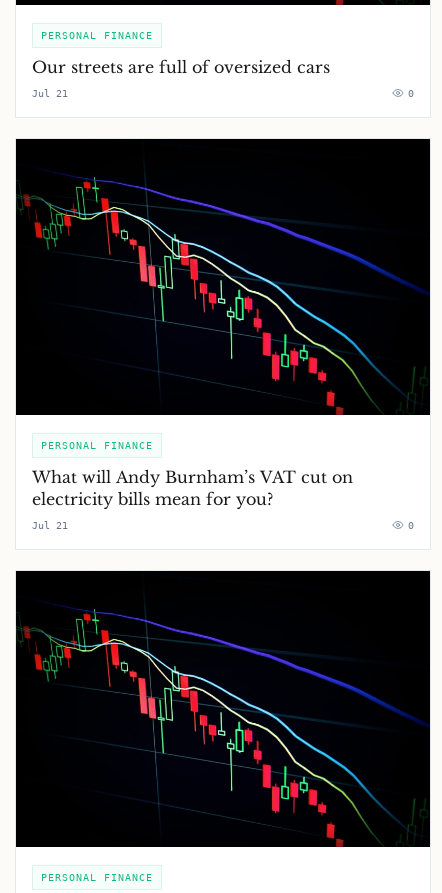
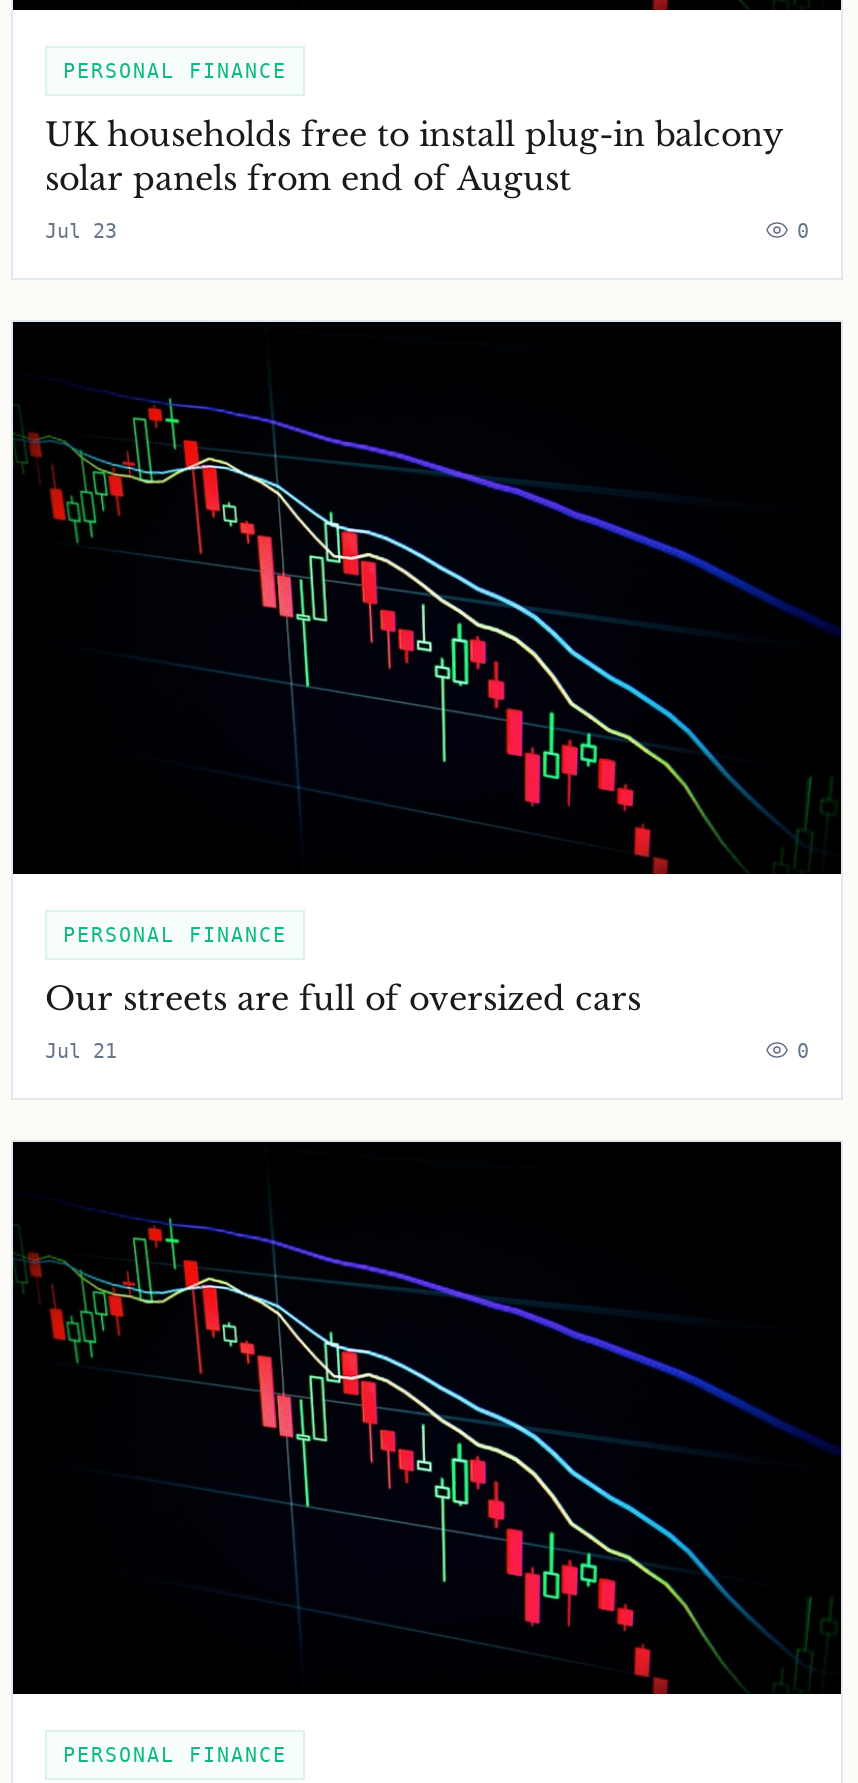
+ UK households free to install plug-in balcony
+ solar panels from end of August

moved down: Our streets are full of oversized cars

- Jul 21
+ Jul 23

moved down: 0 | PERSONAL FINANCE

- What will Andy Burnham’s VAT cut on
- electricity bills mean for you?
